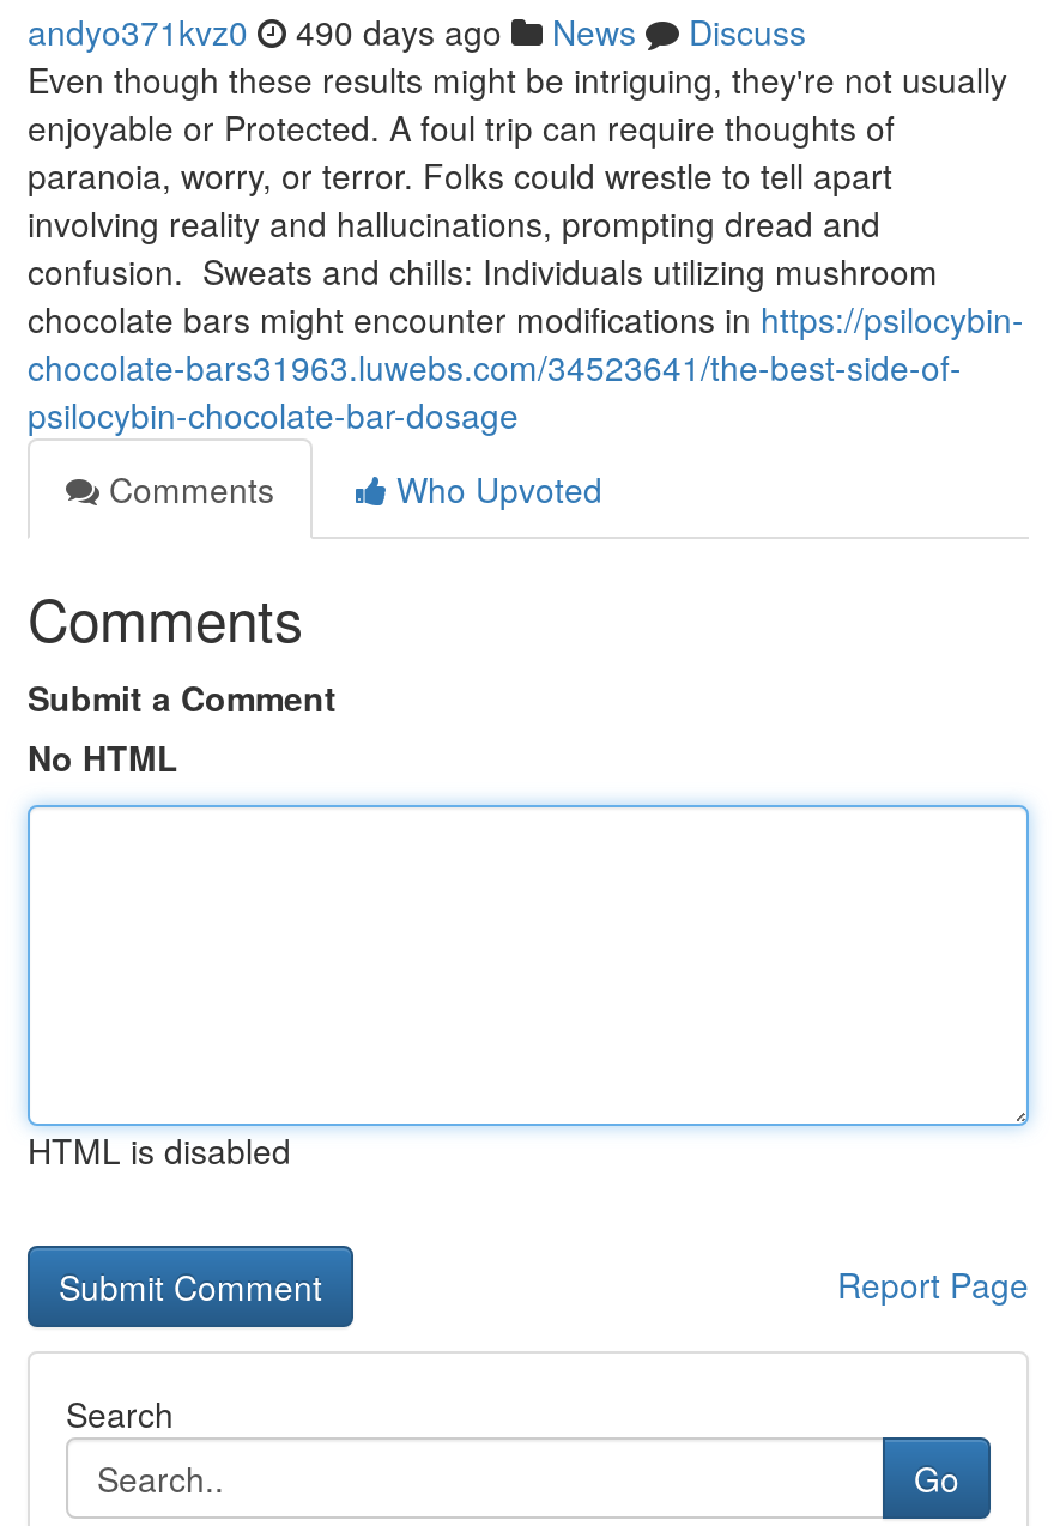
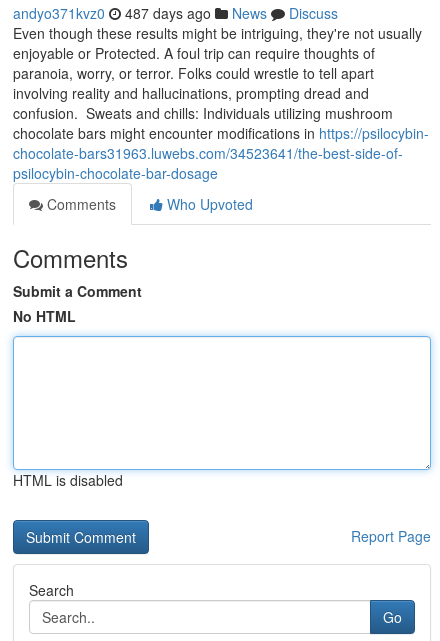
- andyo371kvz0 490 days ago News Discuss
+ andyo371kvz0 487 days ago News Discuss
